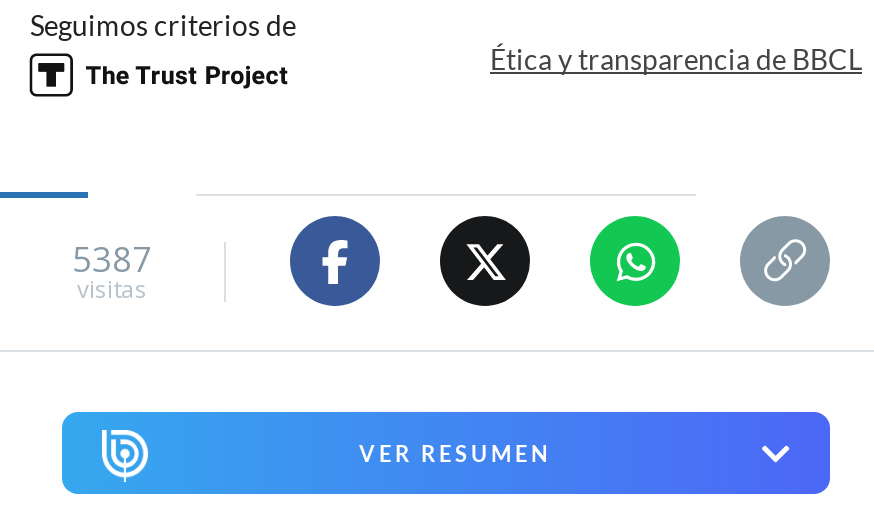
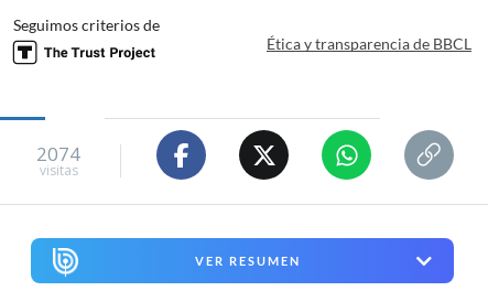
- 5387
+ 2074
